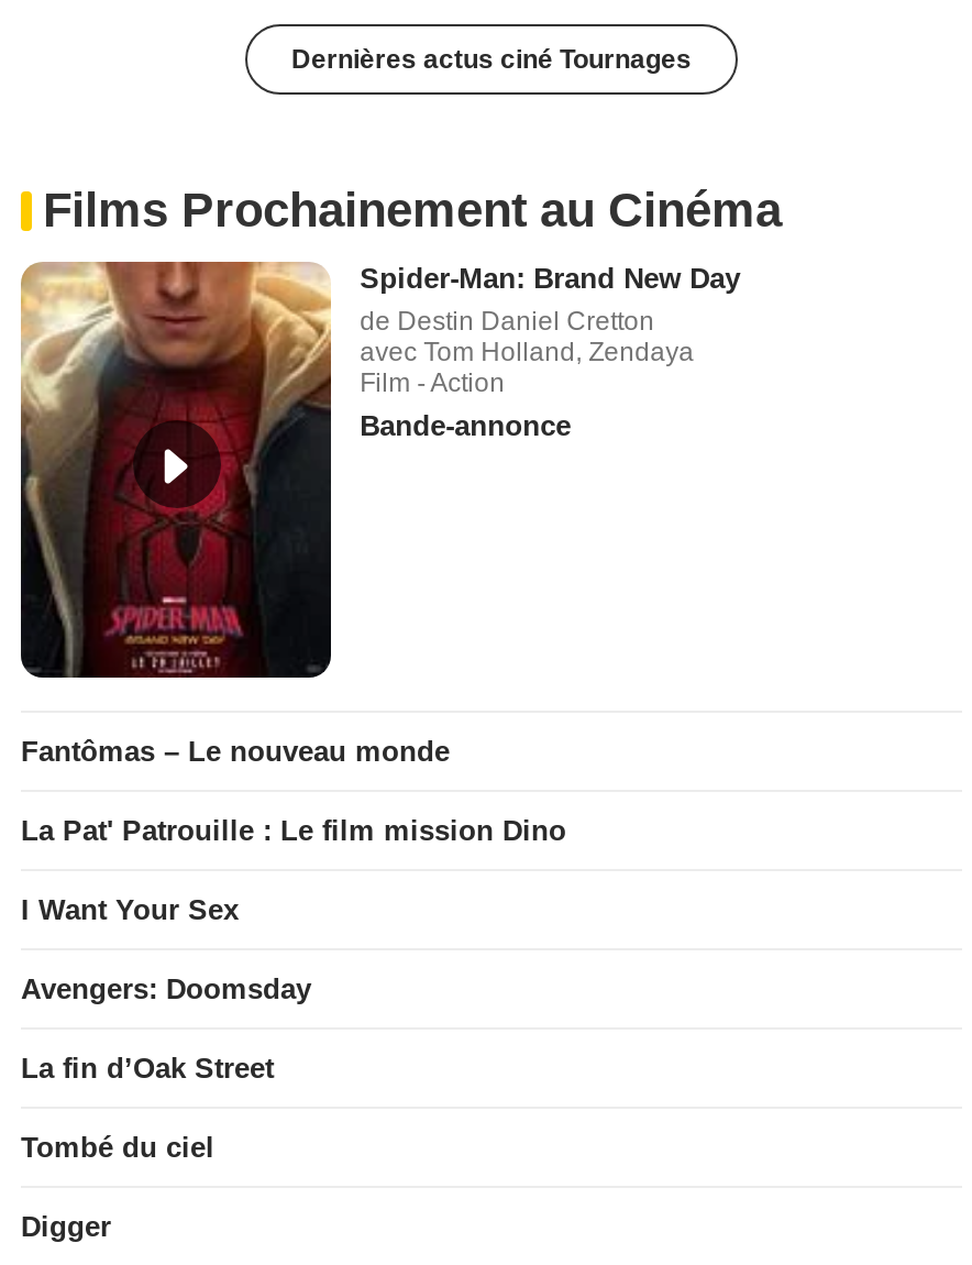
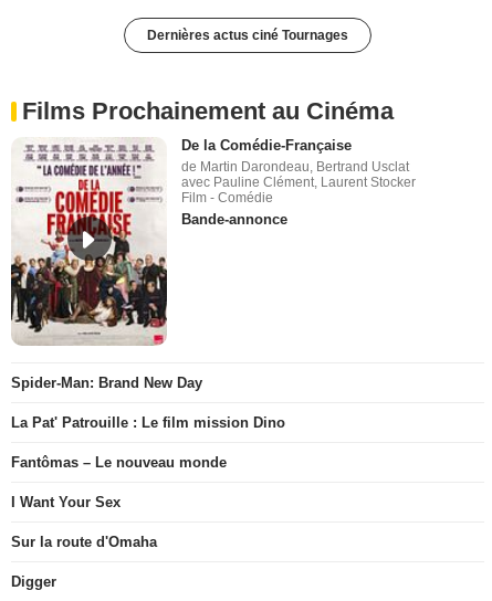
- [image]
- de Destin Daniel Cretton
- avec Tom Holland, Zendaya
- Film - Action
+ [image]
+ De la Comédie-Française
+ de Martin Darondeau, Bertrand Usclat
+ avec Pauline Clément, Laurent Stocker
+ Film - Comédie

moved down: Spider-Man: Brand New Day

moved down: Fantômas – Le nouveau monde

moved down: I Want Your Sex

- Avengers: Doomsday
- La fin d’Oak Street
- Tombé du ciel
+ Sur la route d'Omaha
